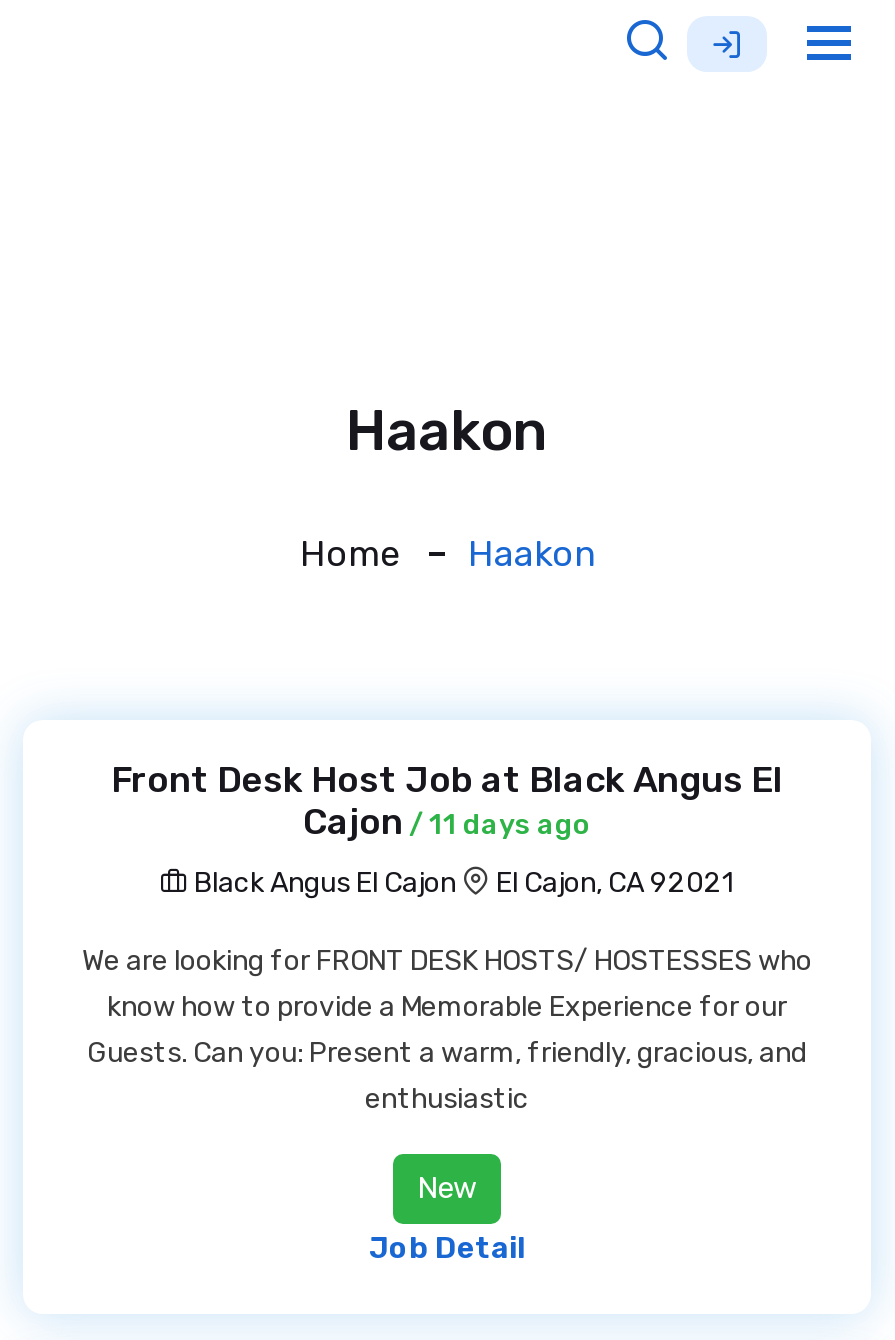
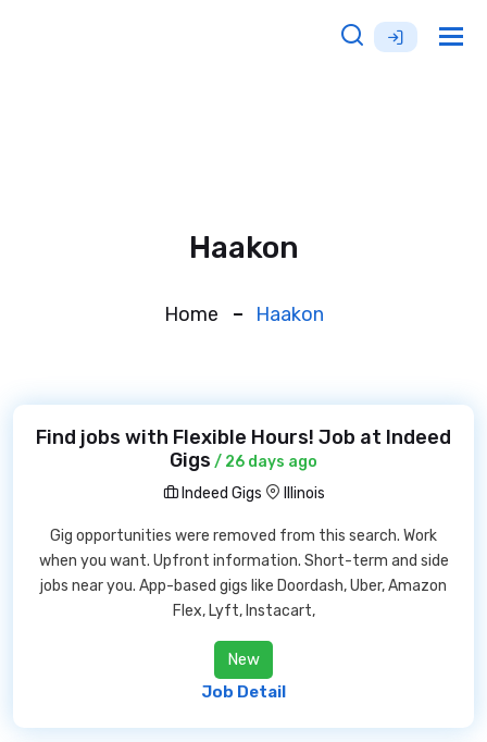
- Front Desk Host Job at Black Angus El
- Cajon / 11 days ago
+ Find jobs with Flexible Hours! Job at Indeed
+ Gigs / 26 days ago

- Black Angus El Cajon
- El Cajon, CA 92021
+ Indeed Gigs
+ Illinois

- We are looking for FRONT DESK HOSTS/ HOSTESSES who
- know how to provide a Memorable Experience for our
- Guests. Can you: Present a warm, friendly, gracious, and
- enthusiastic
+ Gig opportunities were removed from this search. Work
+ when you want. Upfront information. Short-term and side
+ jobs near you. App-based gigs like Doordash, Uber, Amazon
+ Flex, Lyft, Instacart,
